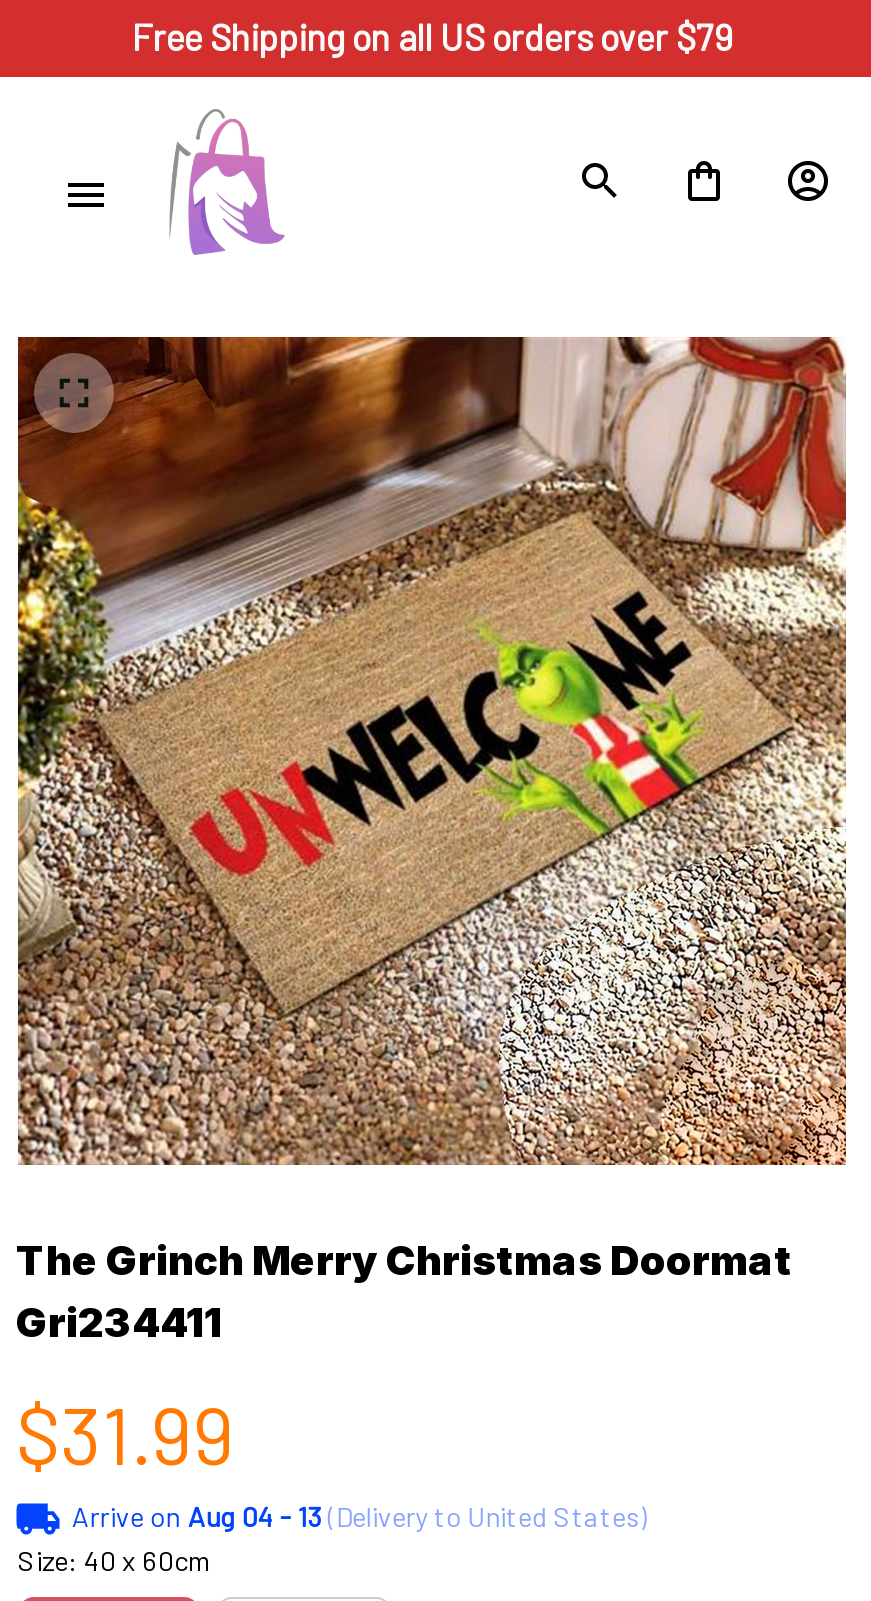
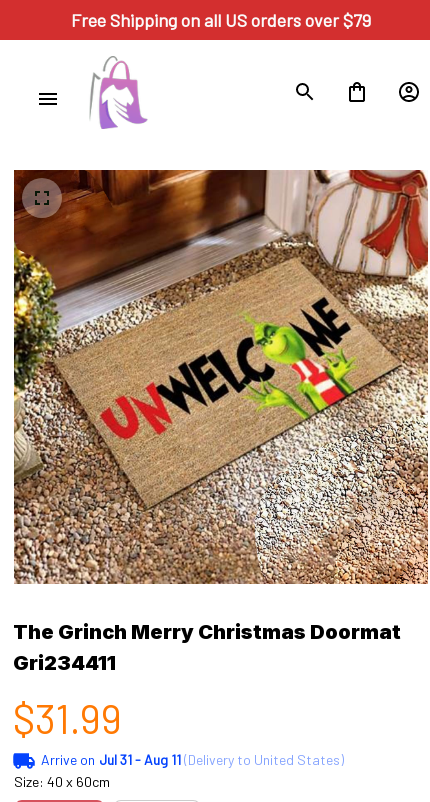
- Arrive on Aug 04 - 13 (Delivery to United States)
+ Arrive on Jul 31 - Aug 11 (Delivery to United States)
